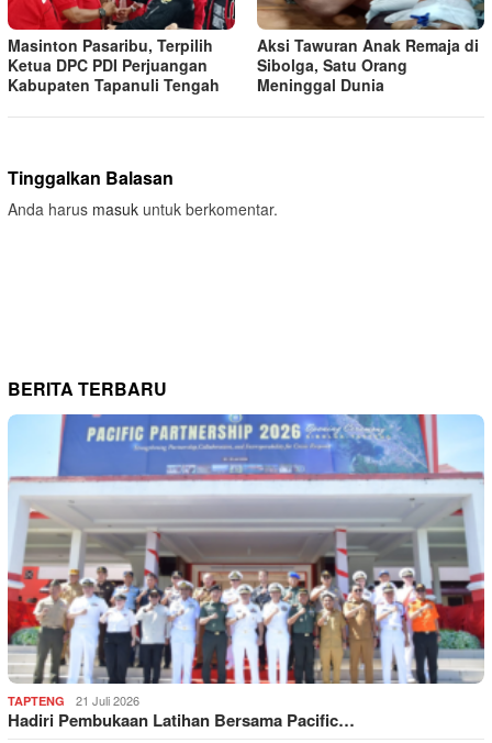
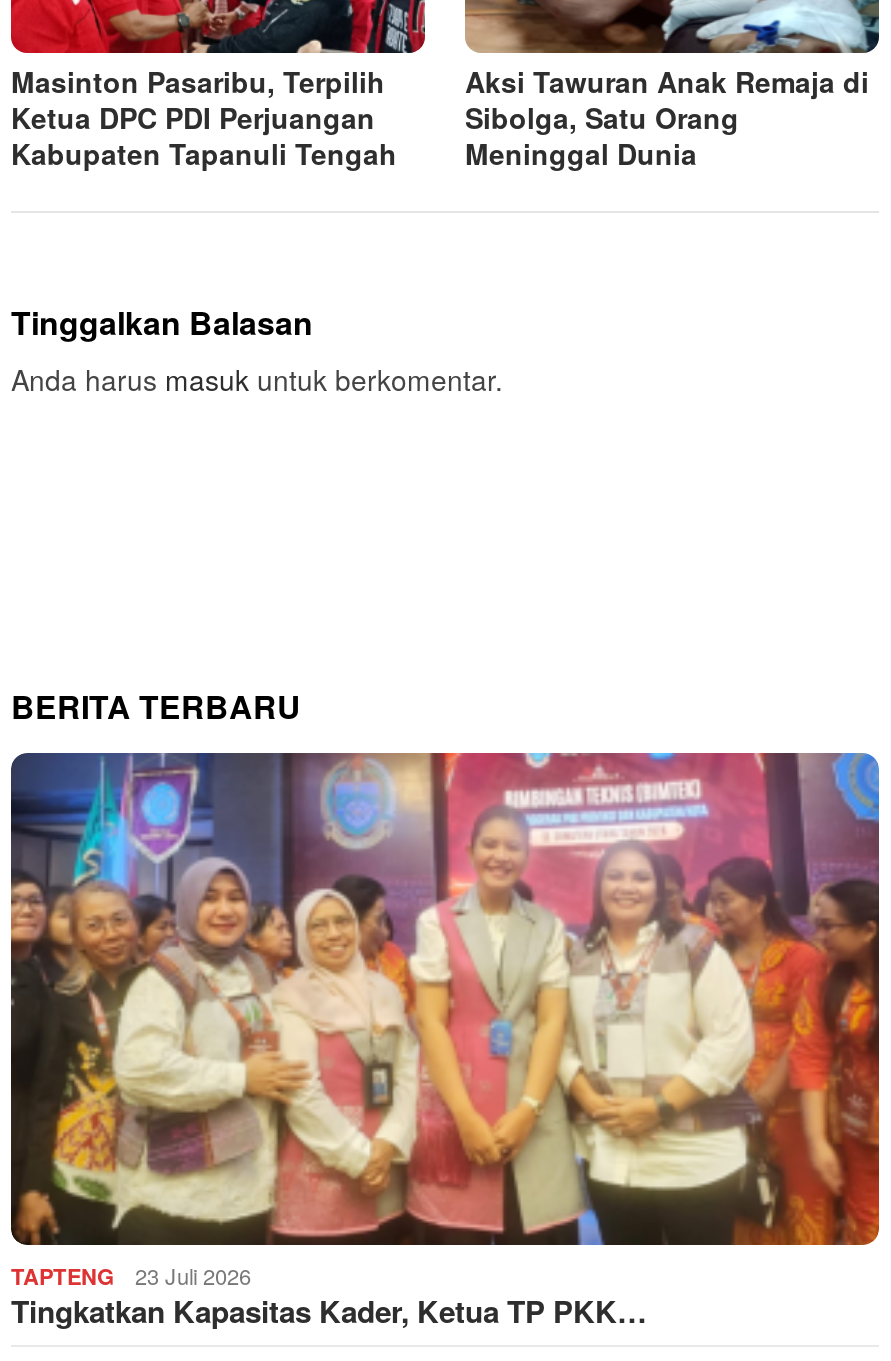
- [image]
- 21 Juli 2026
- Hadiri Pembukaan Latihan Bersama Pacific…
+ [image]
+ 23 Juli 2026
+ Tingkatkan Kapasitas Kader, Ketua TP PKK…
